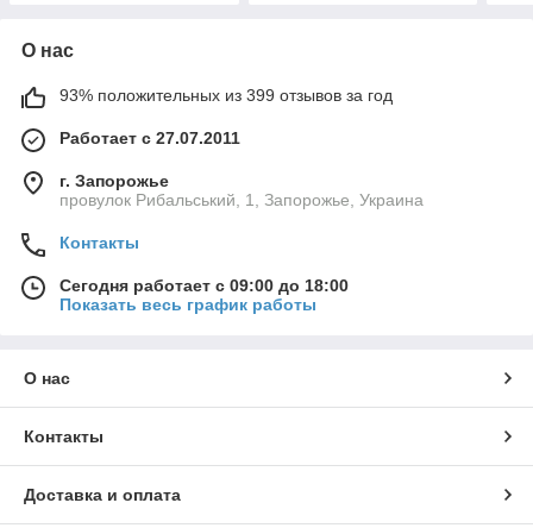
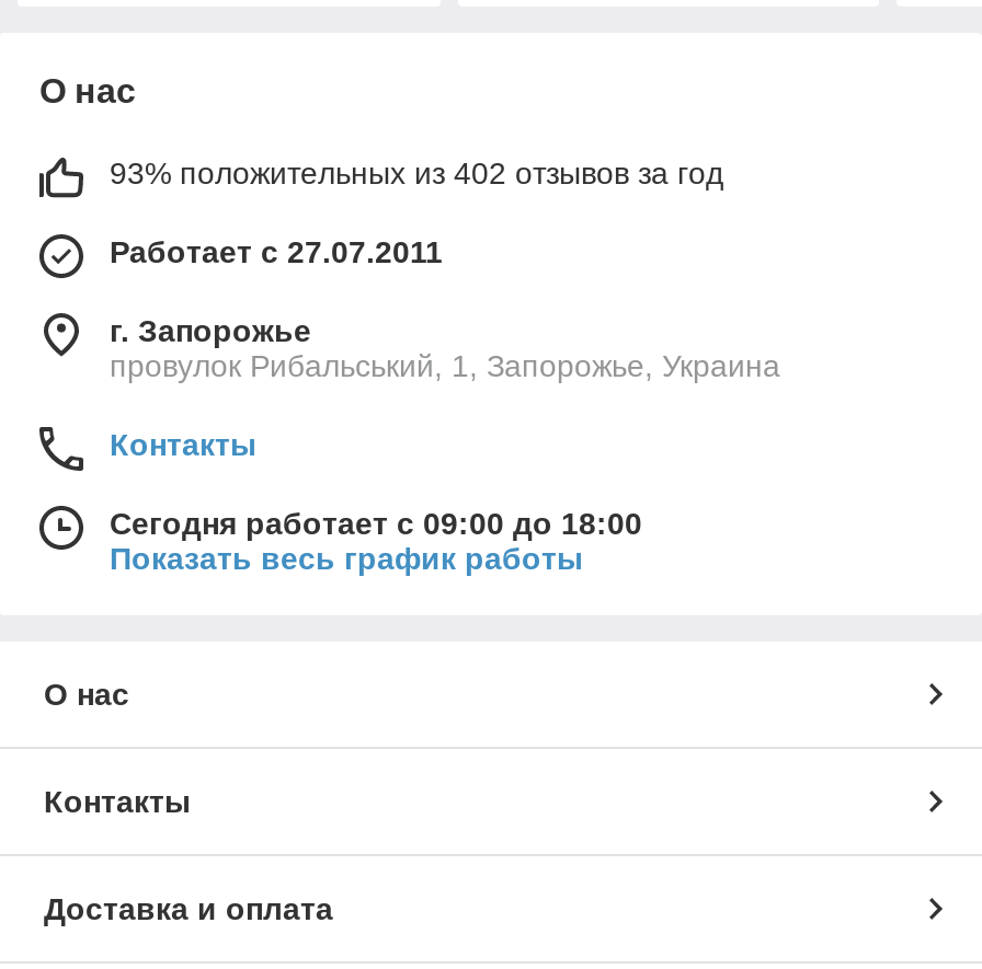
- 93% положительных из 399 отзывов за год
+ 93% положительных из 402 отзывов за год
